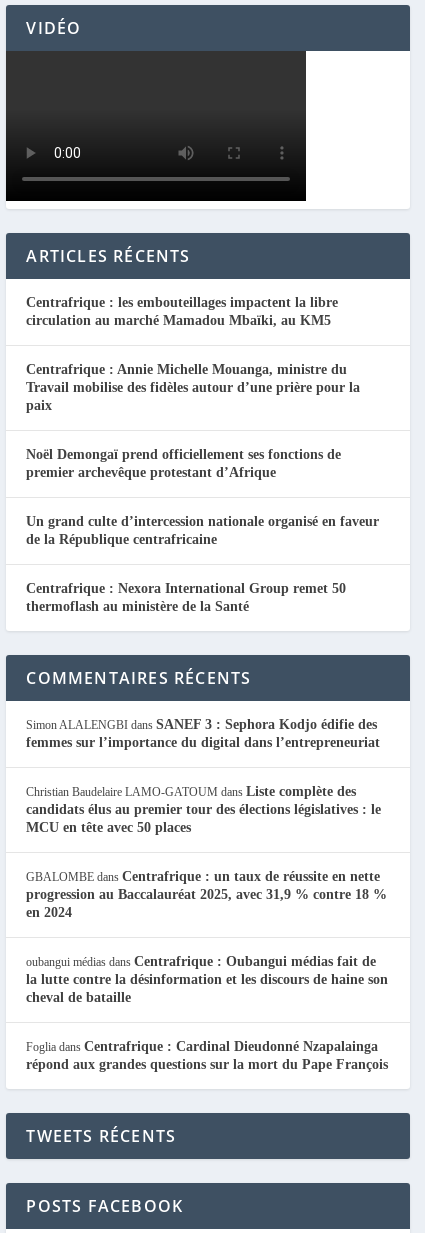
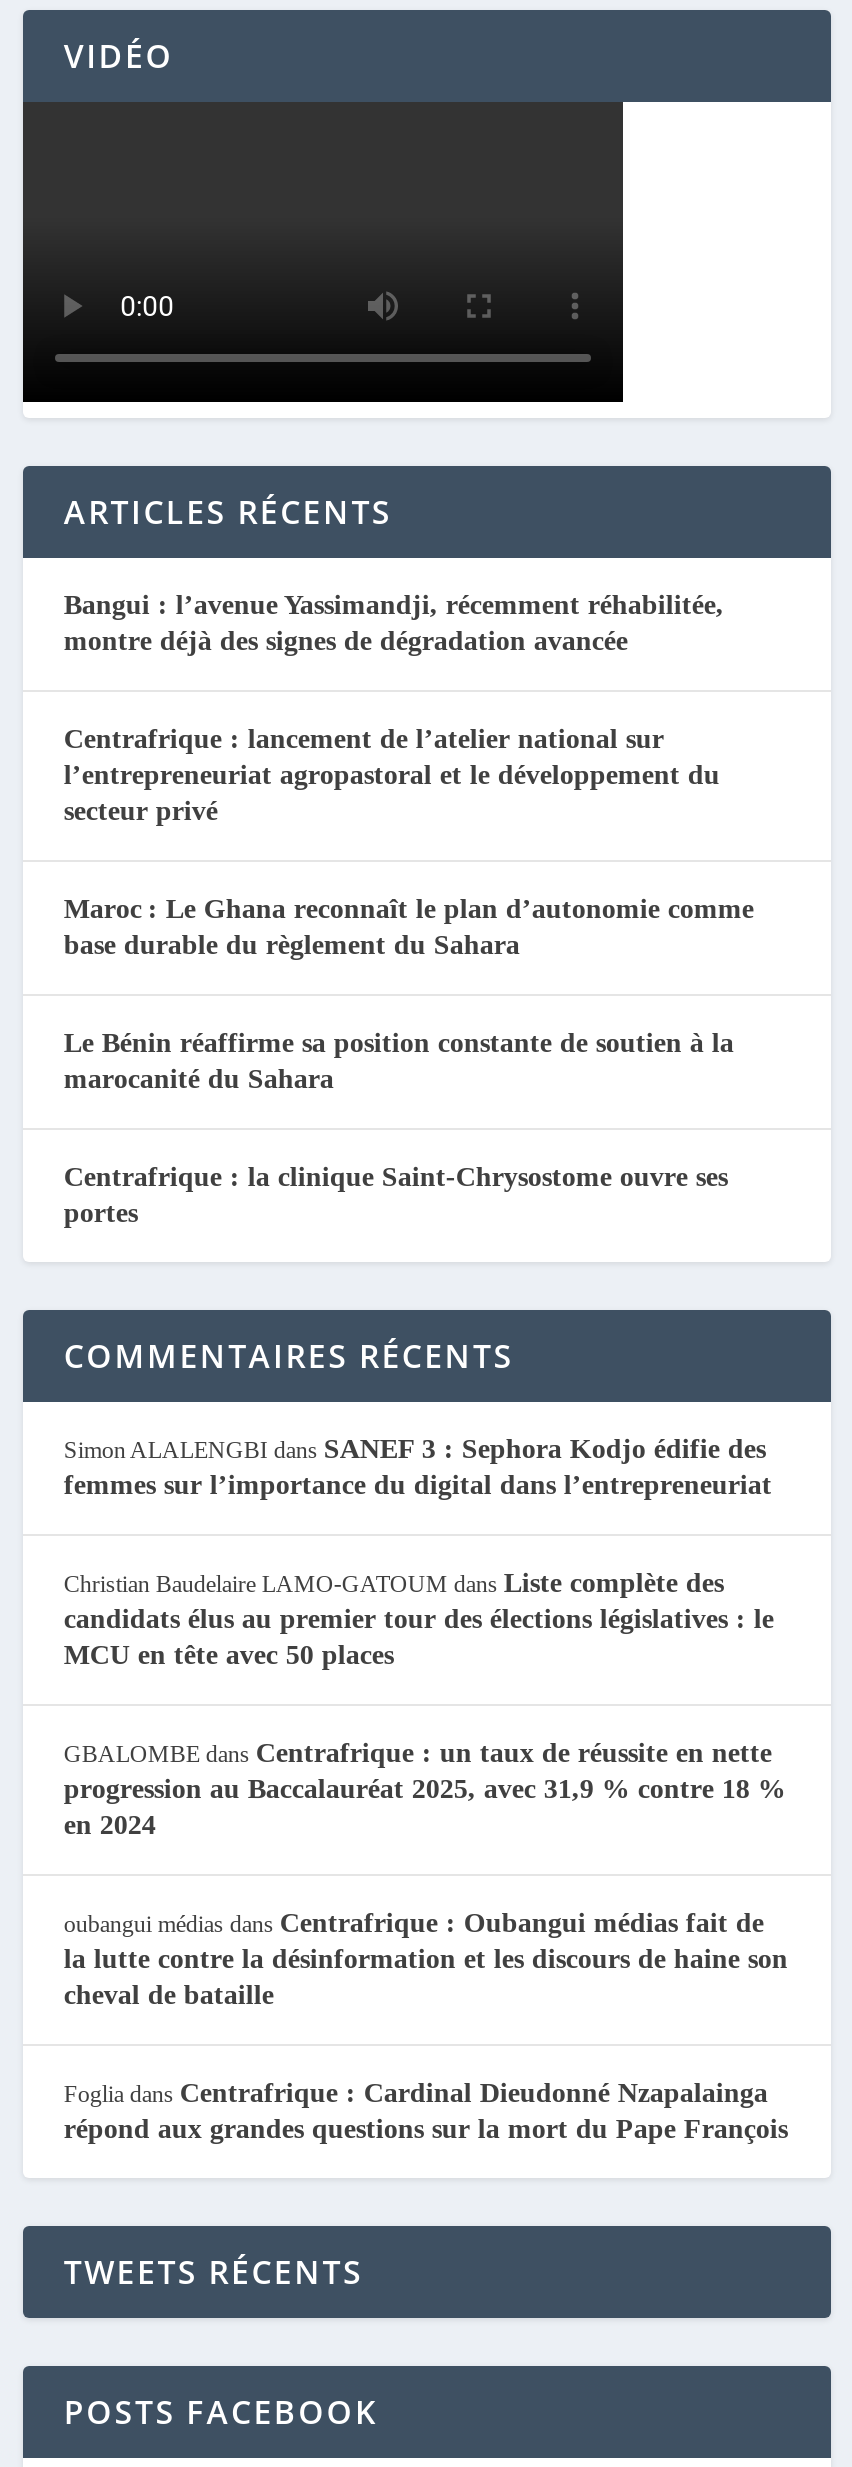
- Centrafrique : les embouteillages impactent la libre
- circulation au marché Mamadou Mbaïki, au KM5
+ Bangui : l’avenue Yassimandji, récemment réhabilitée,
+ montre déjà des signes de dégradation avancée

- Centrafrique : Annie Michelle Mouanga, ministre du
- Travail mobilise des fidèles autour d’une prière pour la
- paix
+ Centrafrique : lancement de l’atelier national sur
+ l’entrepreneuriat agropastoral et le développement du
+ secteur privé

- Noël Demongaï prend officiellement ses fonctions de
- premier archevêque protestant d’Afrique
+ Maroc : Le Ghana reconnaît le plan d’autonomie comme
+ base durable du règlement du Sahara

- Un grand culte d’intercession nationale organisé en faveur
- de la République centrafricaine
+ Le Bénin réaffirme sa position constante de soutien à la
+ marocanité du Sahara

- Centrafrique : Nexora International Group remet 50
- thermoflash au ministère de la Santé
+ Centrafrique : la clinique Saint-Chrysostome ouvre ses
+ portes
